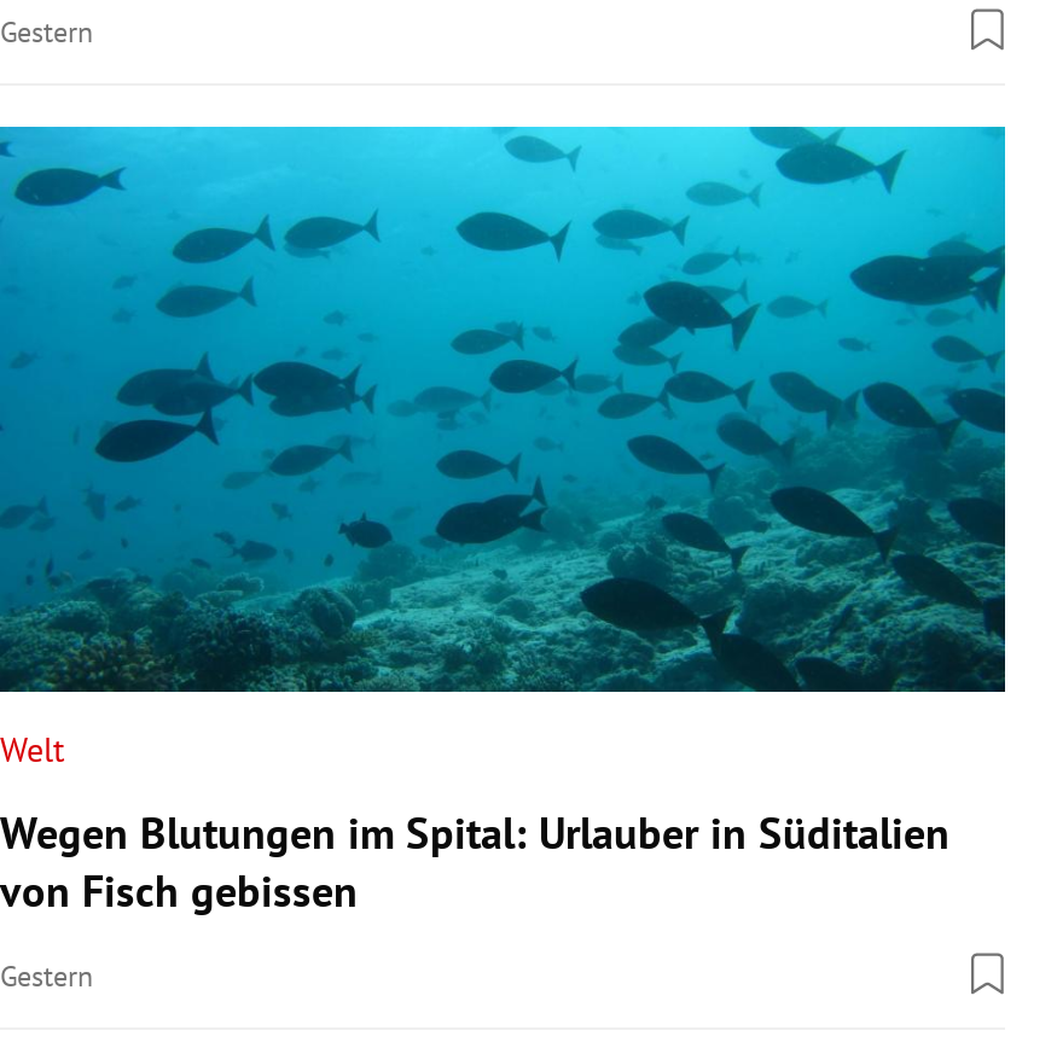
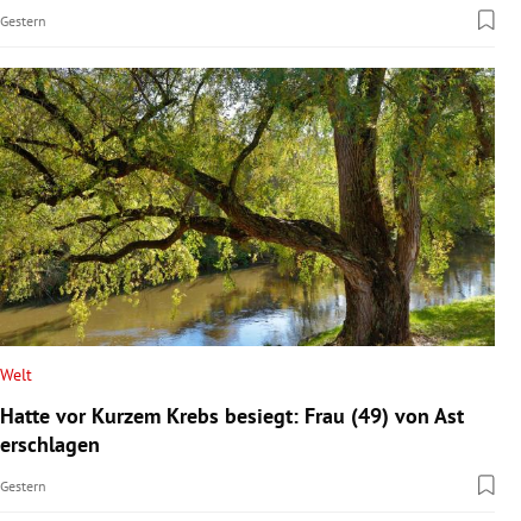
- [image]
+ [image]

- Wegen Blutungen im Spital: Urlauber in Süditalien
- von Fisch gebissen
+ Hatte vor Kurzem Krebs besiegt: Frau (49) von Ast
+ erschlagen
